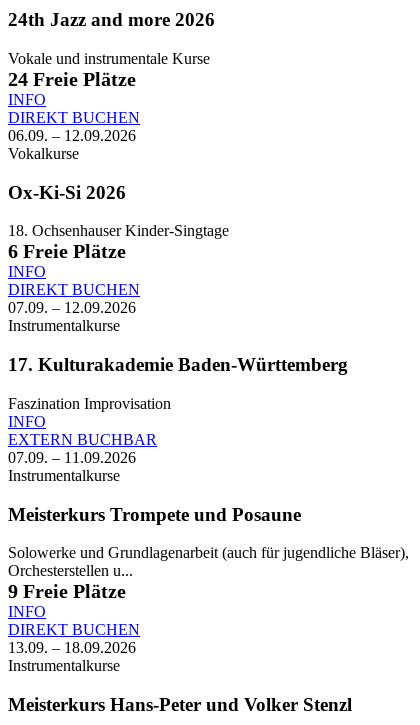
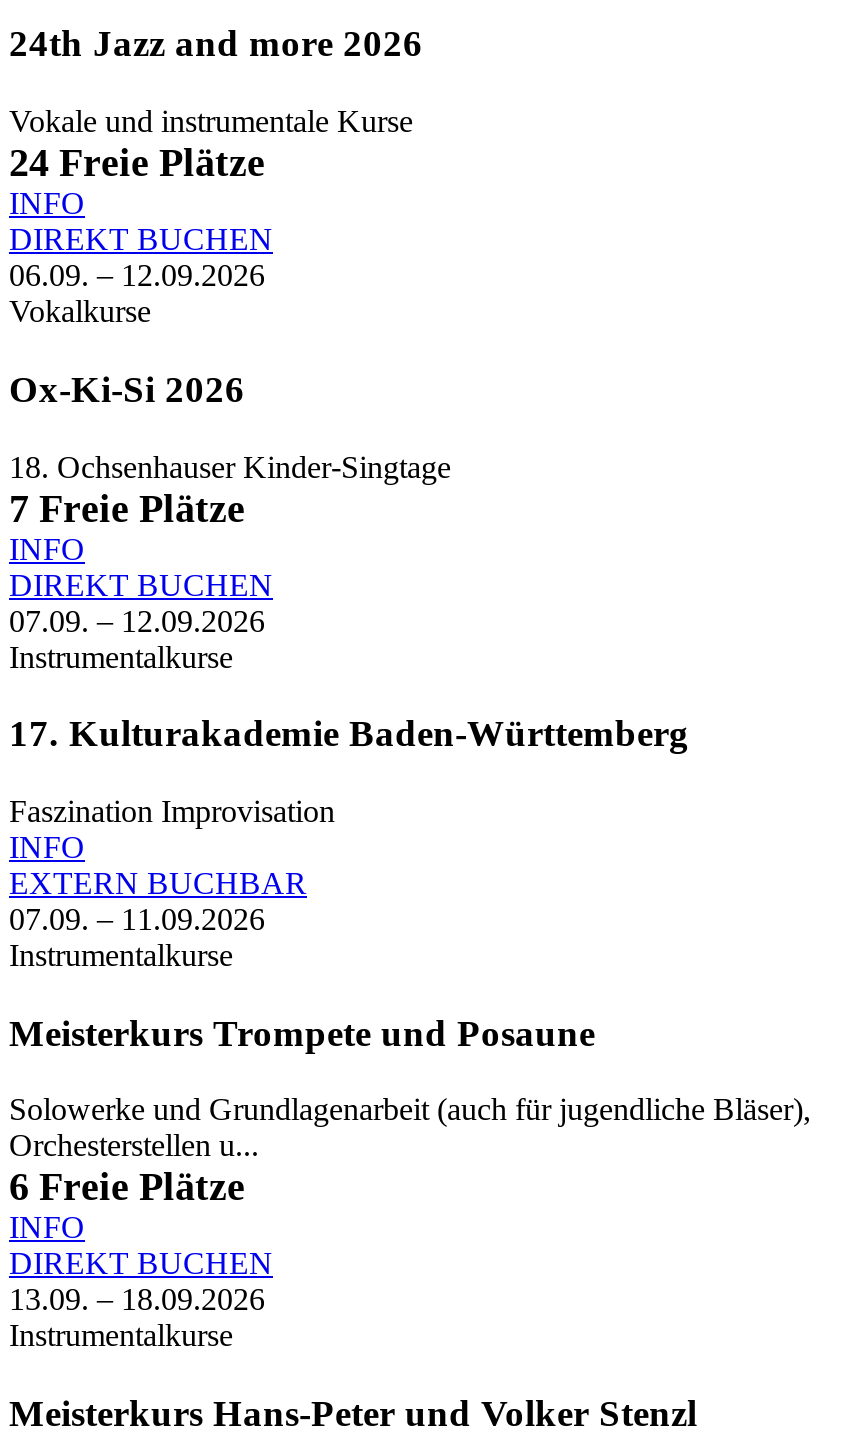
- 6 Freie Plätze
+ 7 Freie Plätze

- 9 Freie Plätze
+ 6 Freie Plätze
